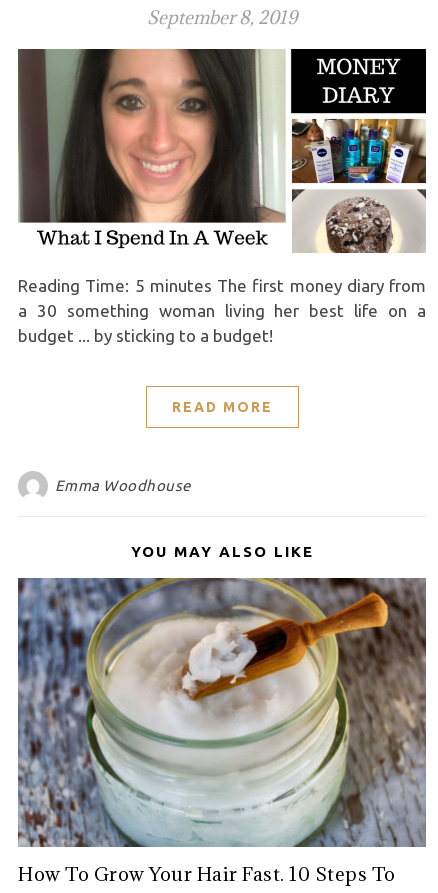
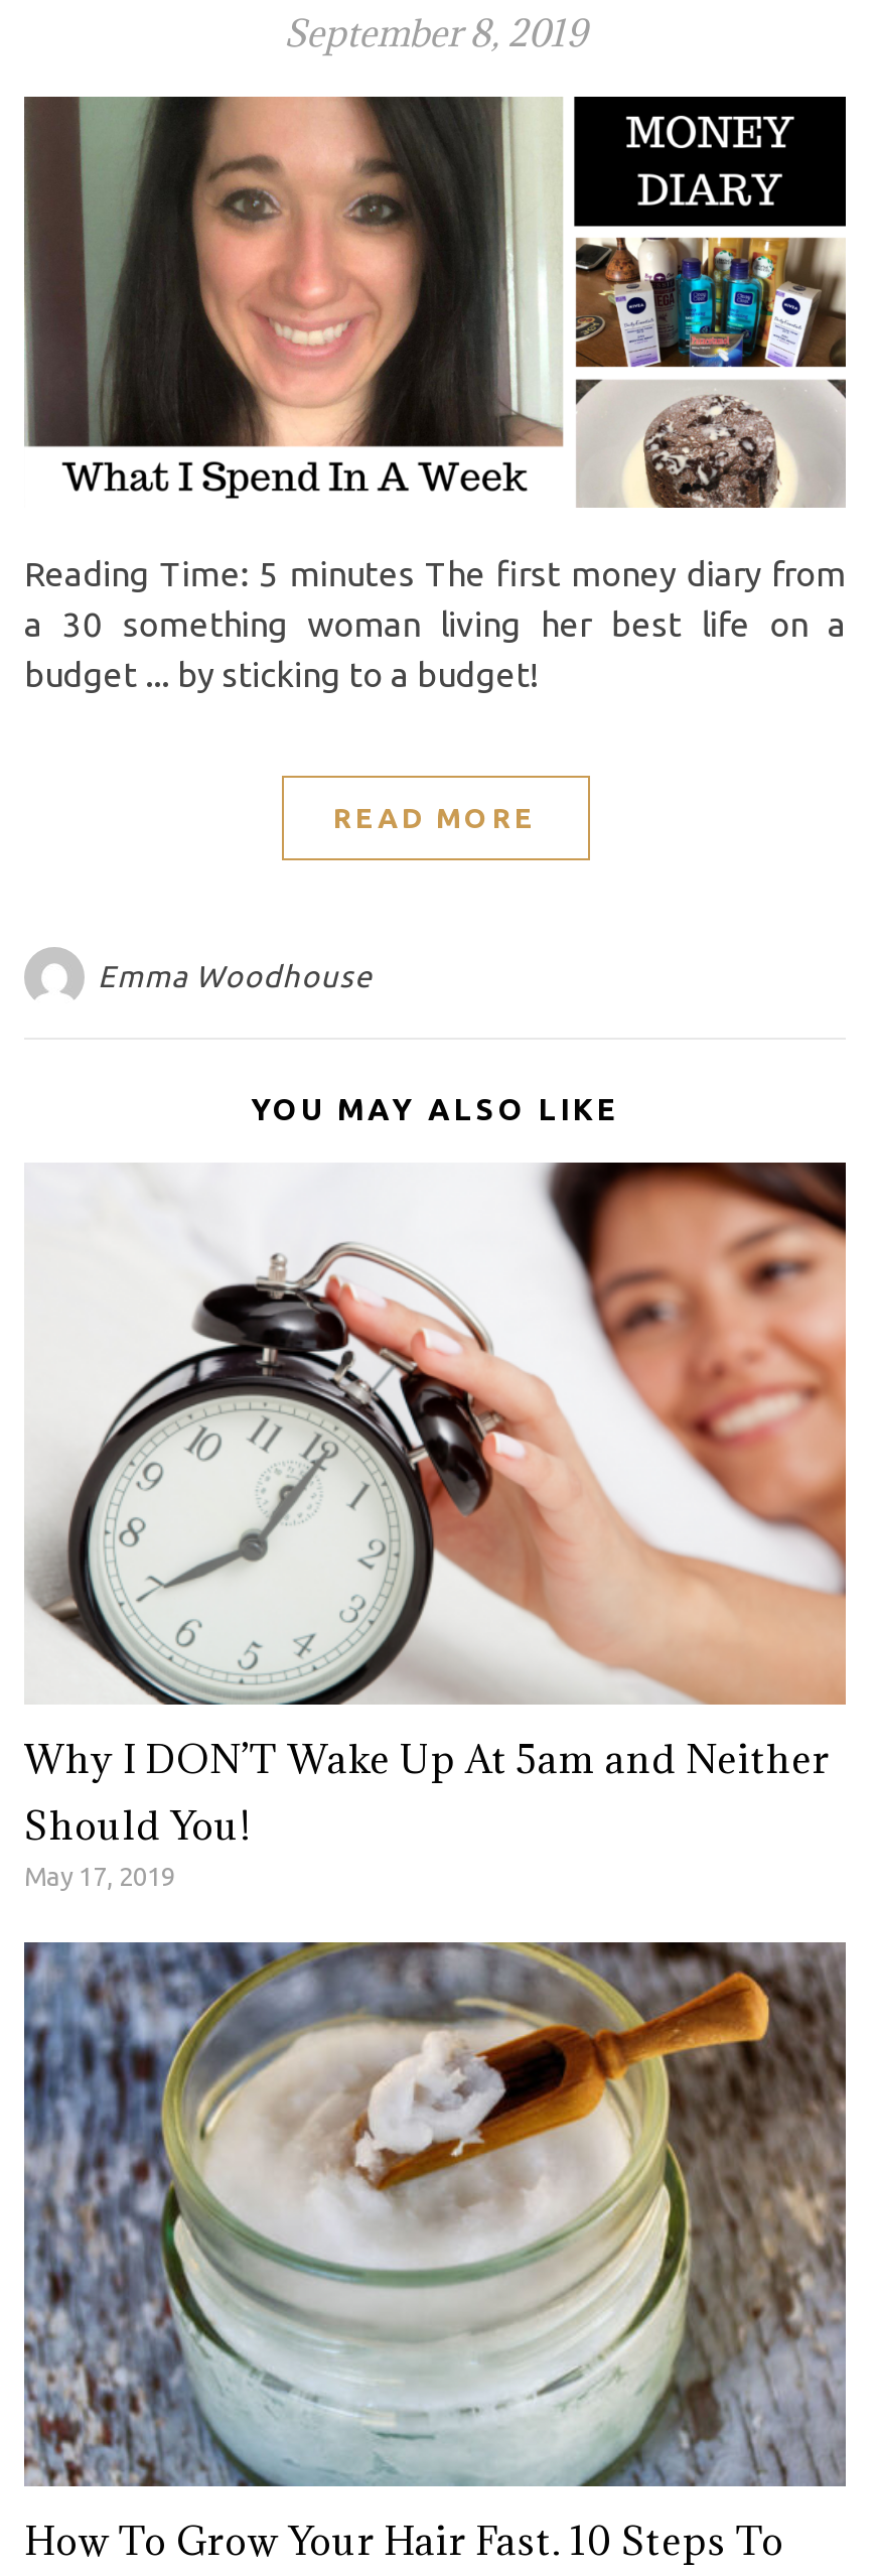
+ [image]
+ Why I DON’T Wake Up At 5am and Neither
+ Should You!
+ May 17, 2019
